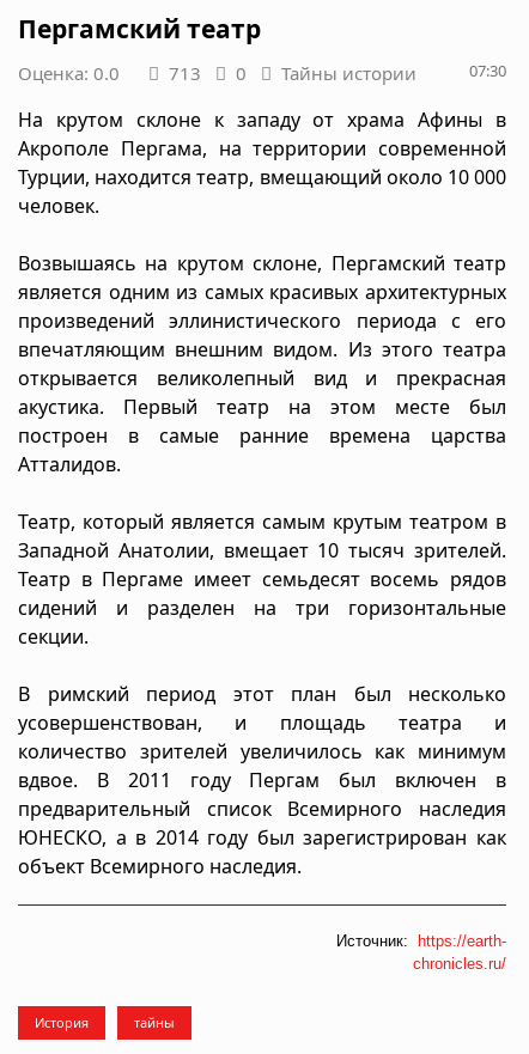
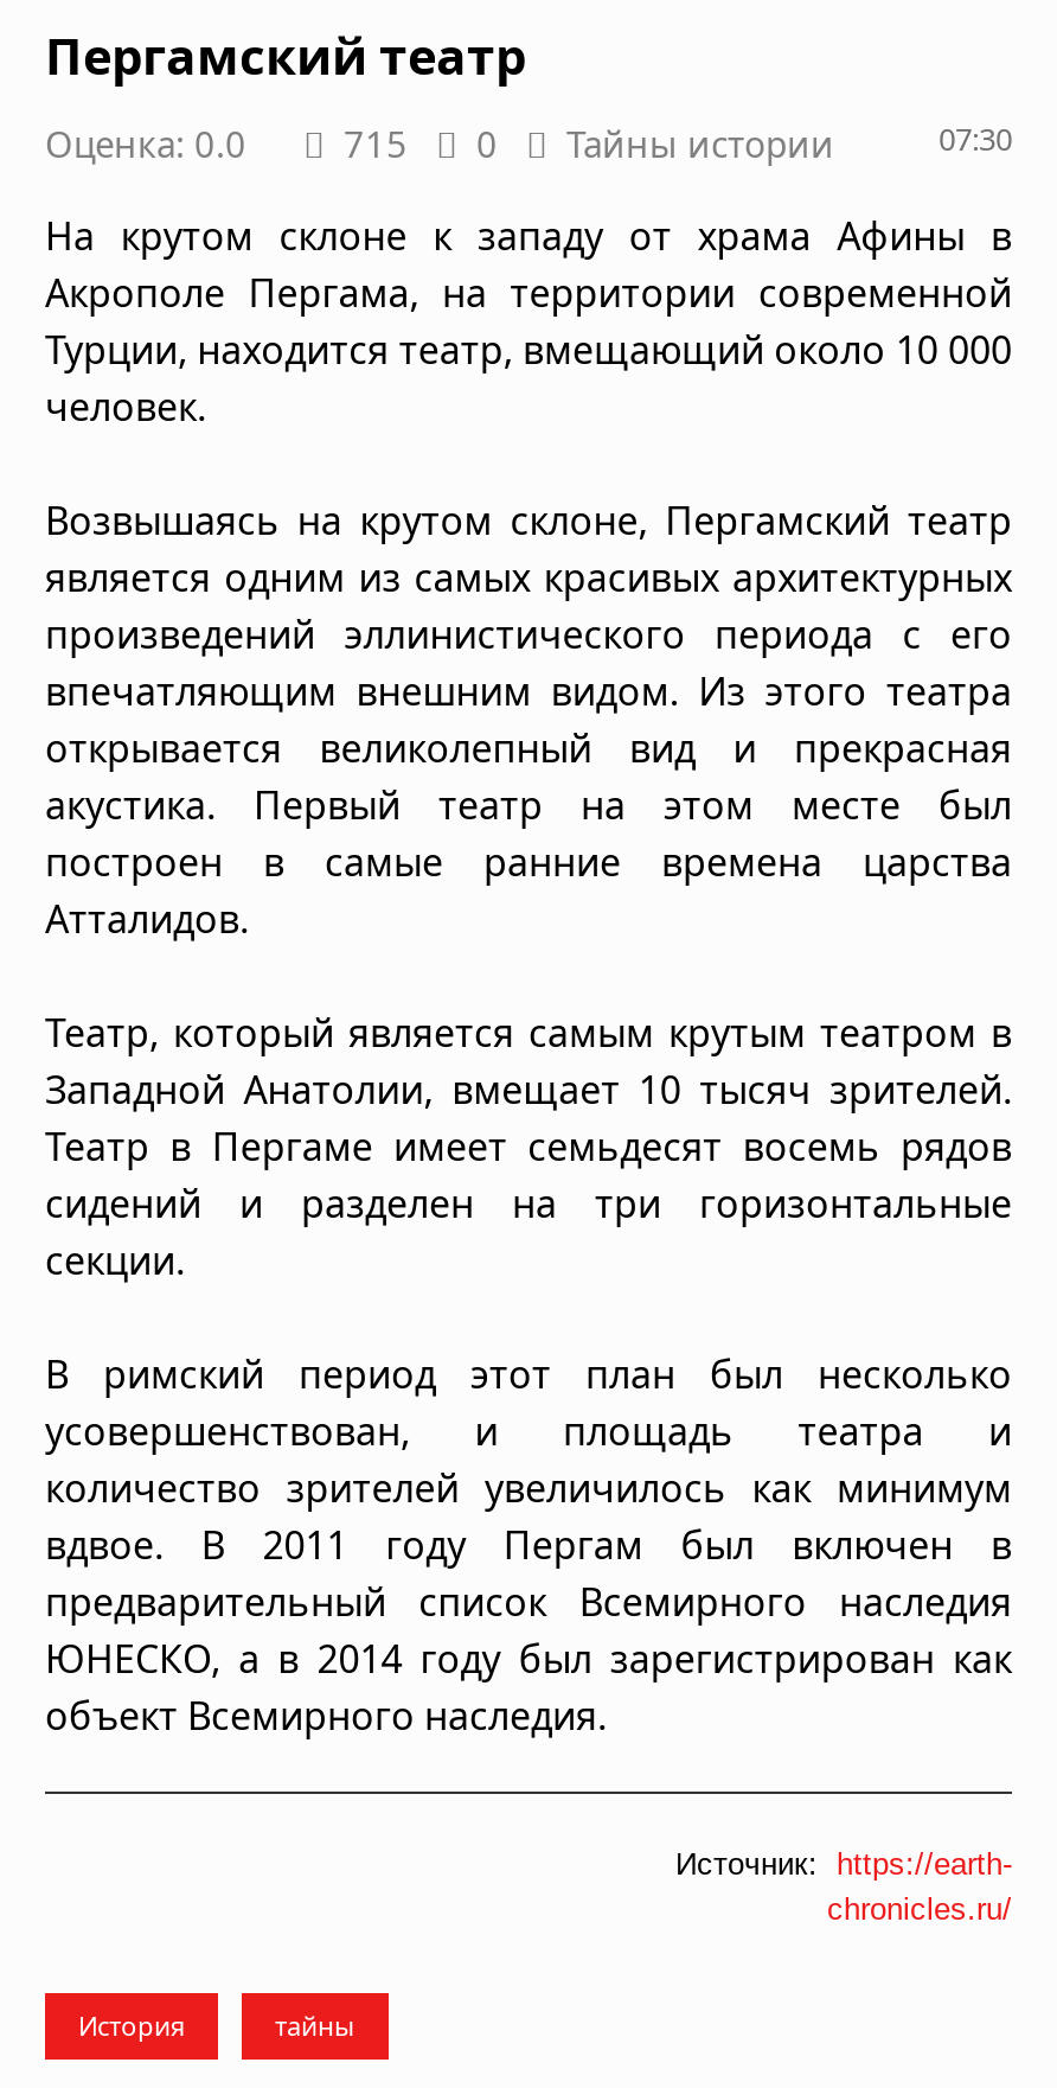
- Оценка: 0.0 713 0 Тайны истории
+ Оценка: 0.0 715 0 Тайны истории
